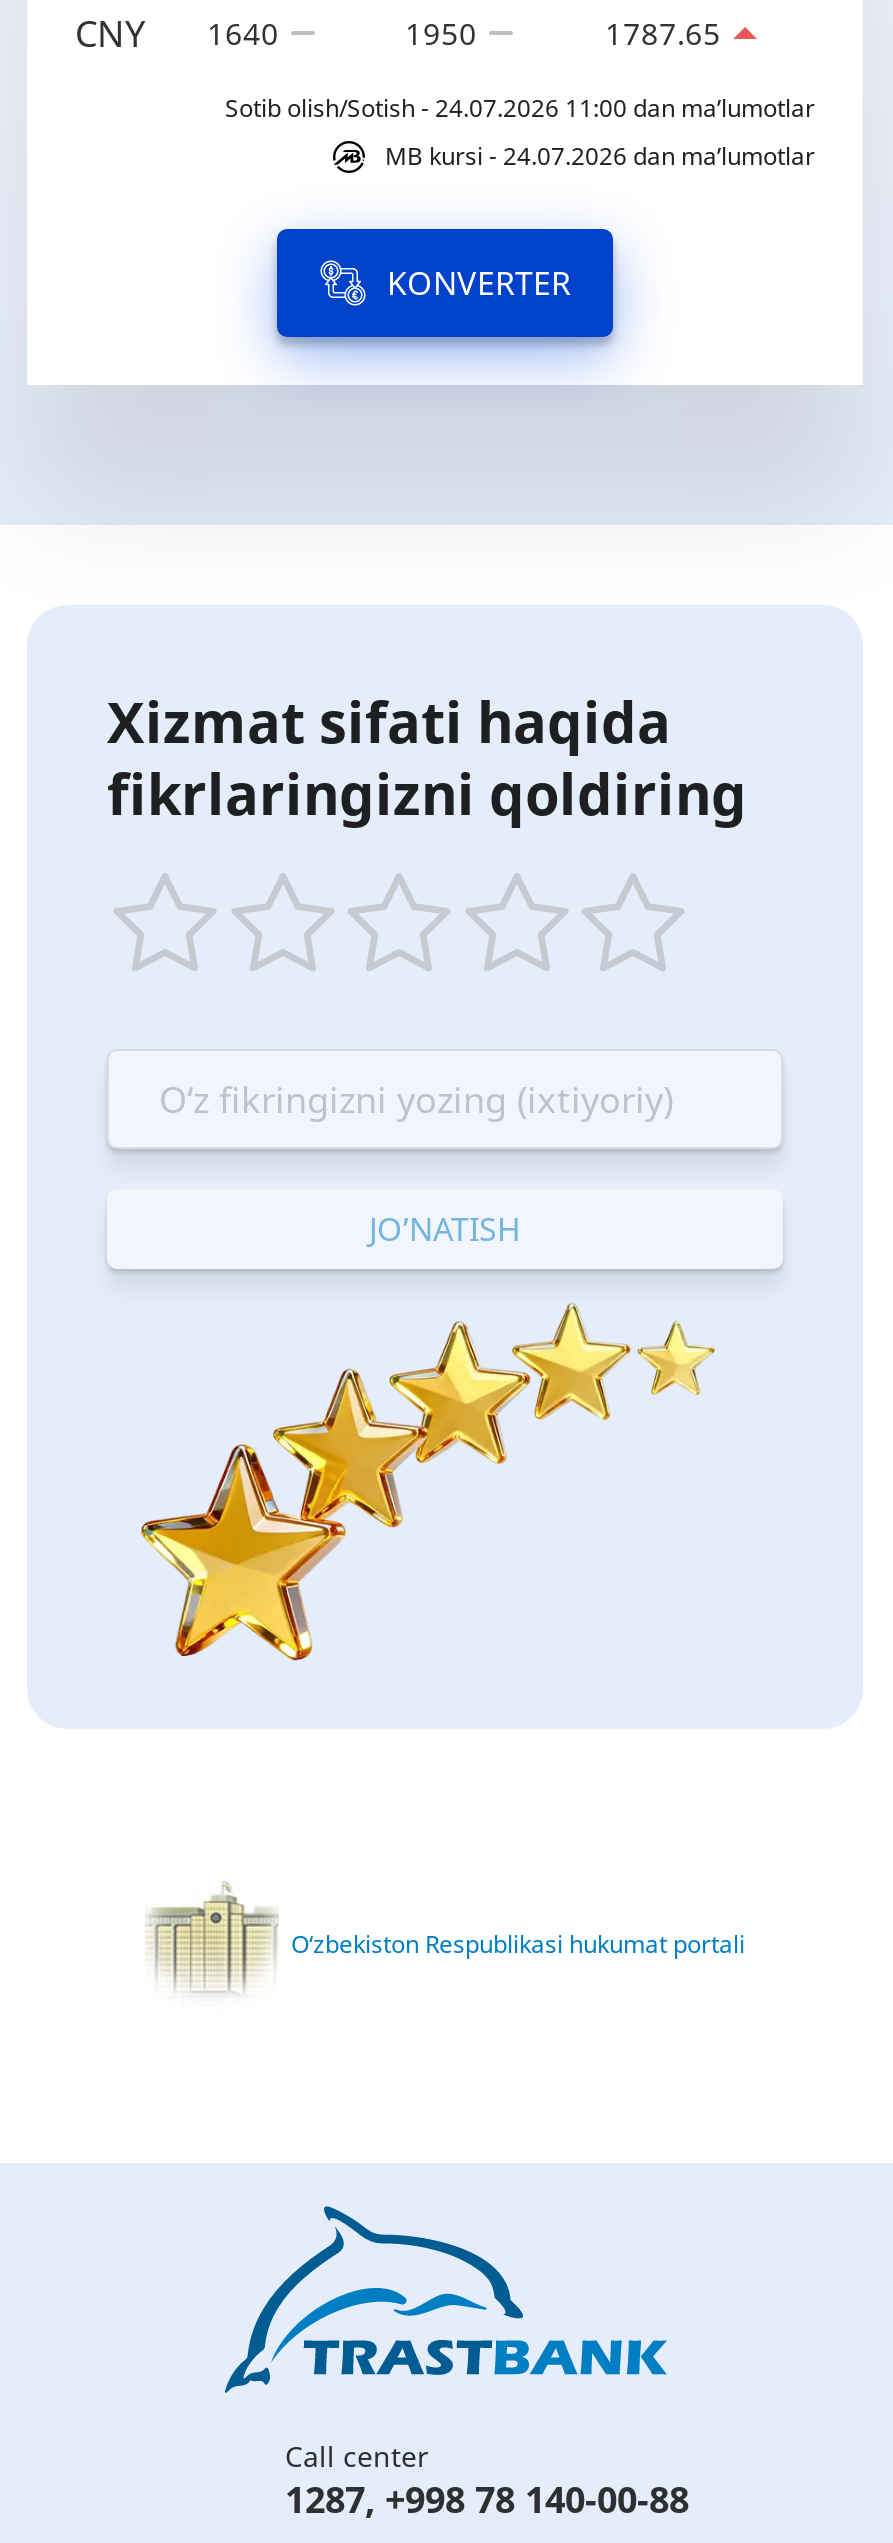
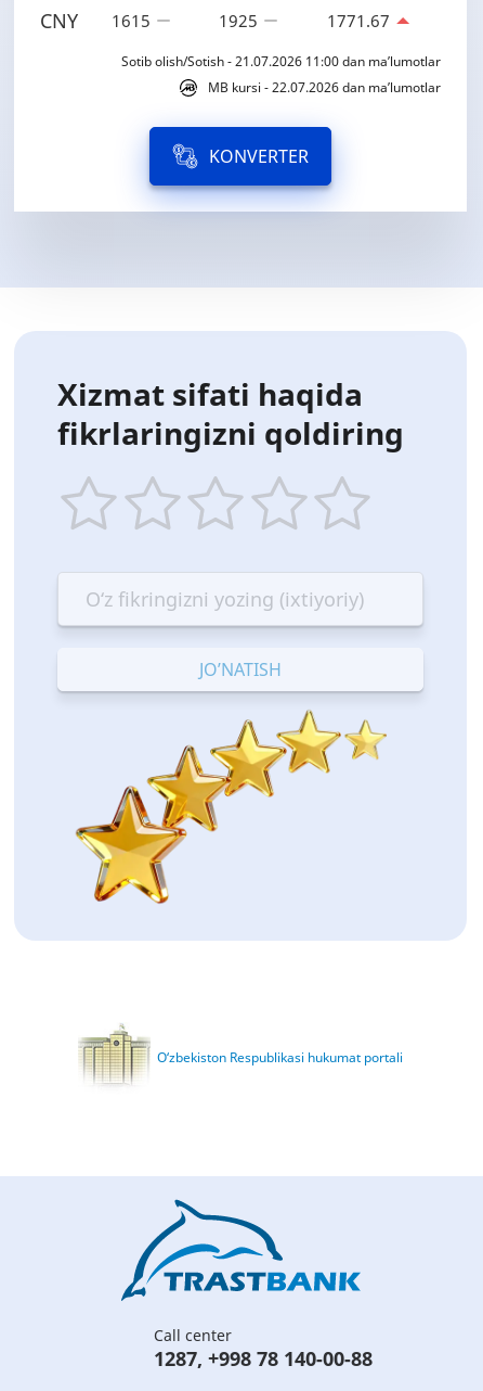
- CNY 1640
+ CNY 1615

- 1950
+ 1925

- 1787.65
+ 1771.67

- Sotib olish/Sotish - 24.07.2026 11:00 dan ma’lumotlar
+ Sotib olish/Sotish - 21.07.2026 11:00 dan ma’lumotlar

- MB kursi - 24.07.2026 dan ma’lumotlar
+ MB kursi - 22.07.2026 dan ma’lumotlar
